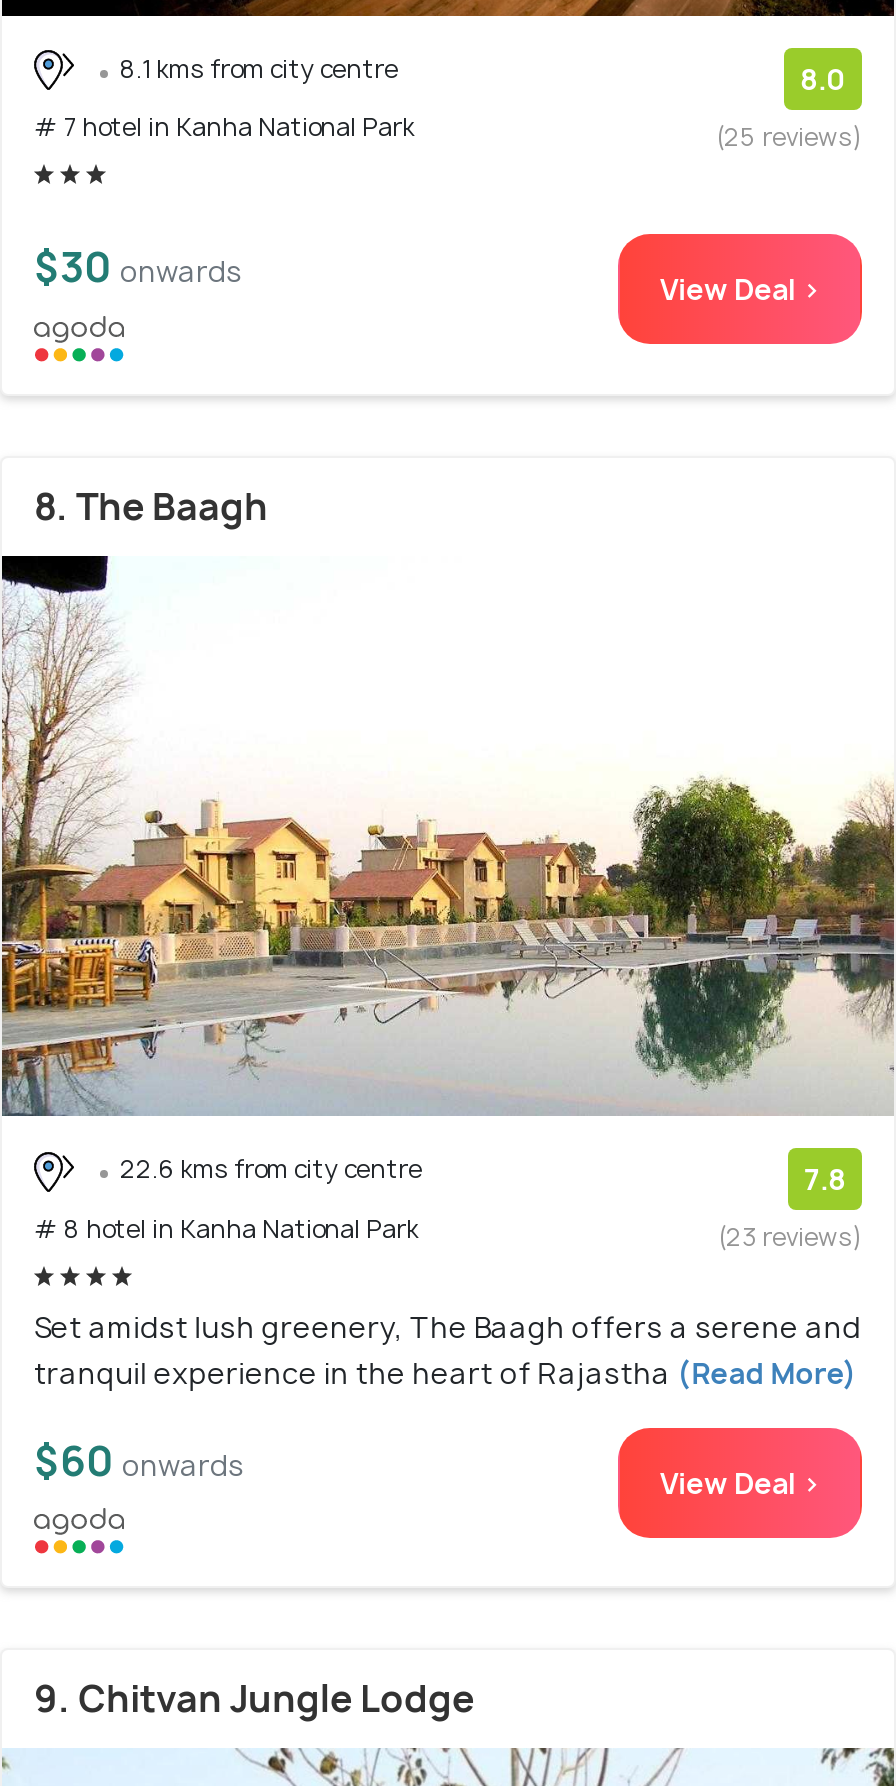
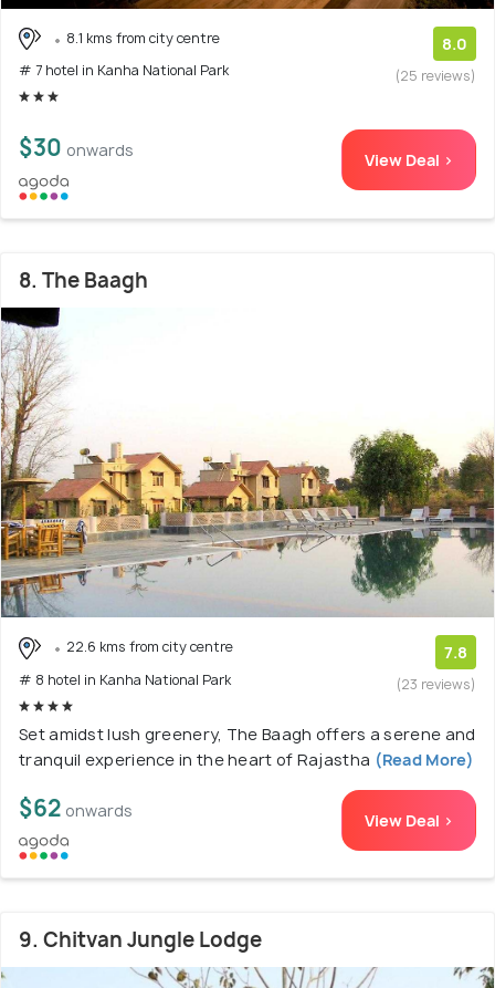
- $60 onwards
+ $62 onwards
